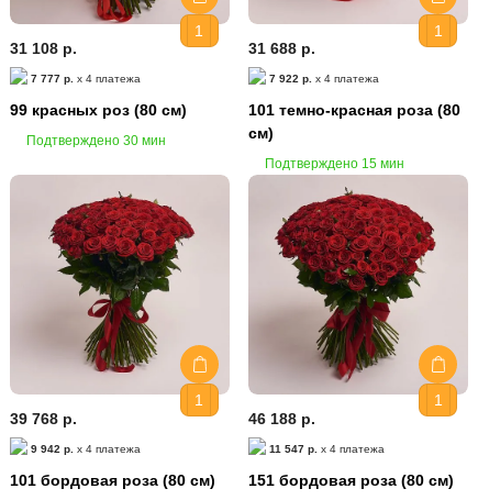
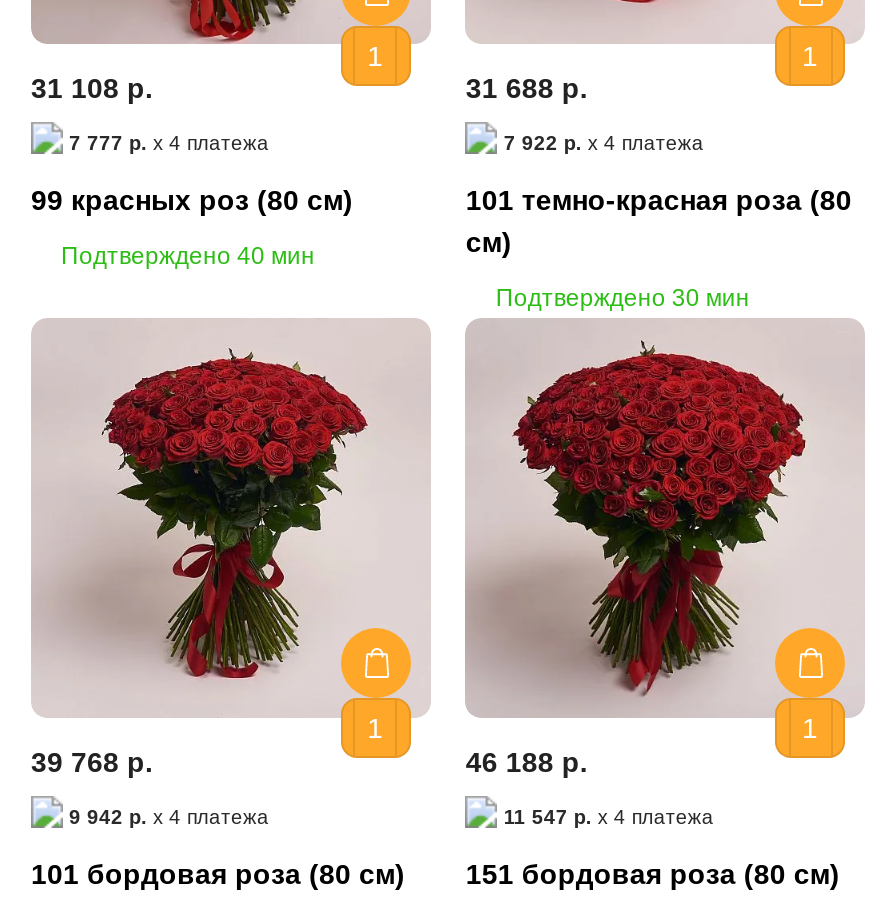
moved down: Подтверждено 30 мин

+ Подтверждено 40 мин

- Подтверждено 15 мин
